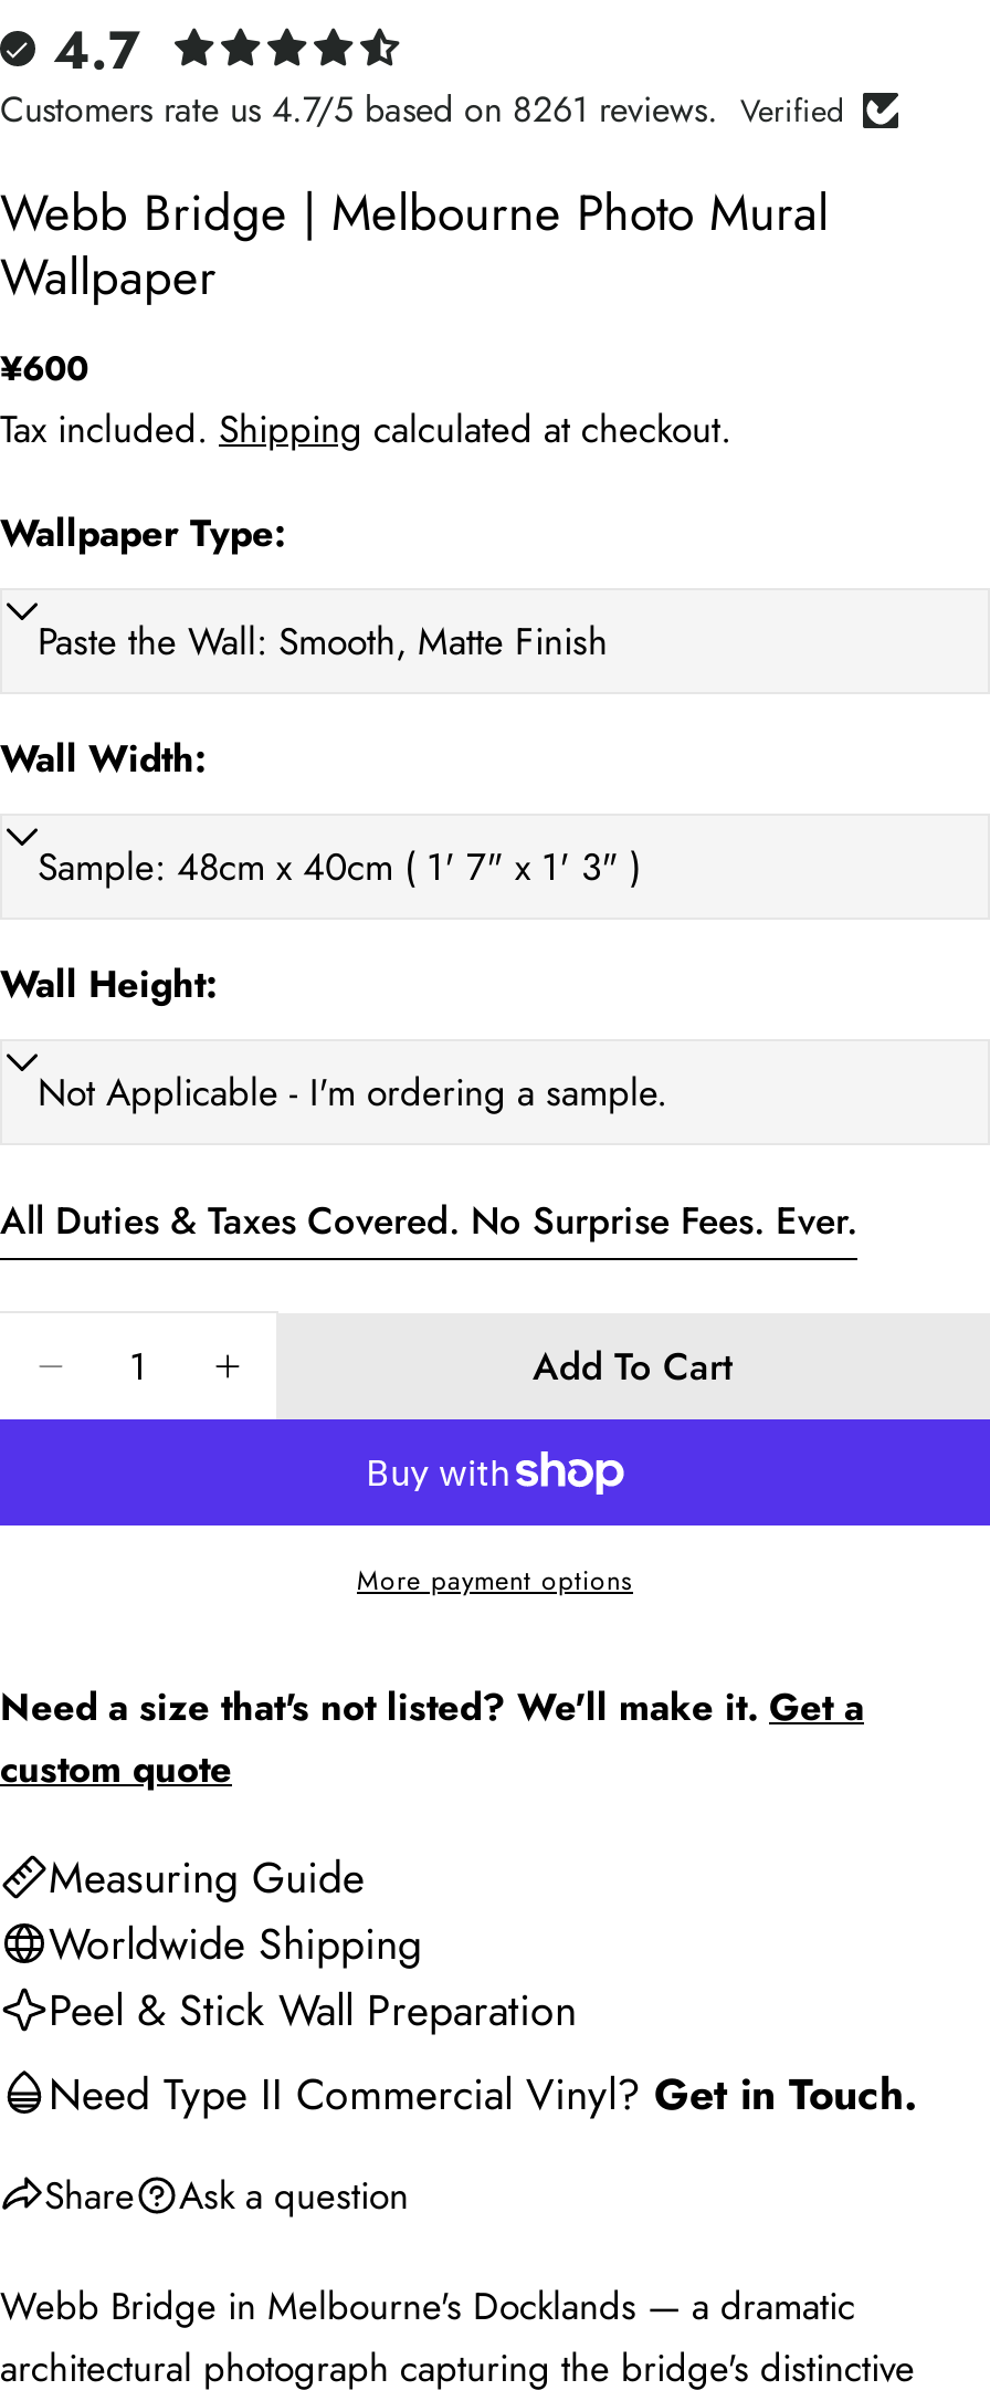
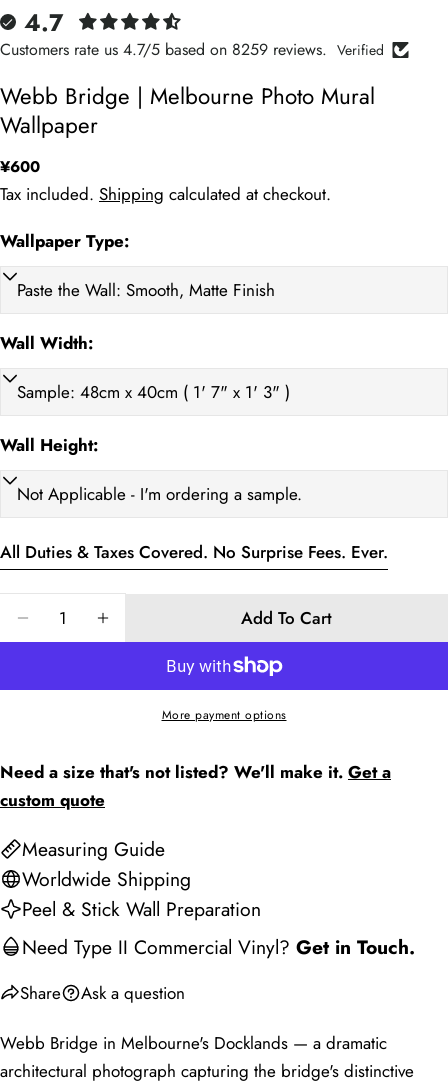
- Customers rate us 4.7/5 based on 8261 reviews. Verified
+ Customers rate us 4.7/5 based on 8259 reviews. Verified
